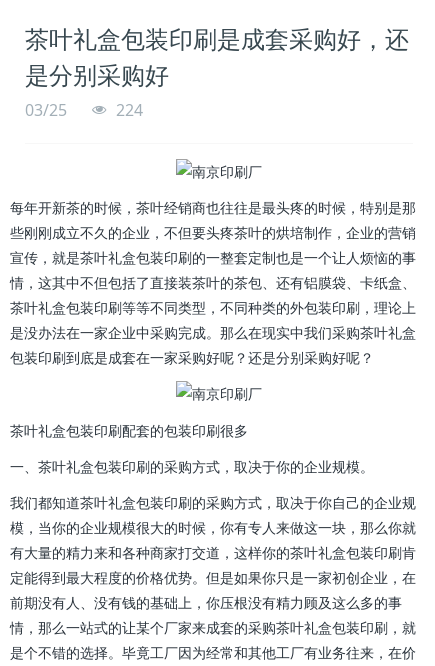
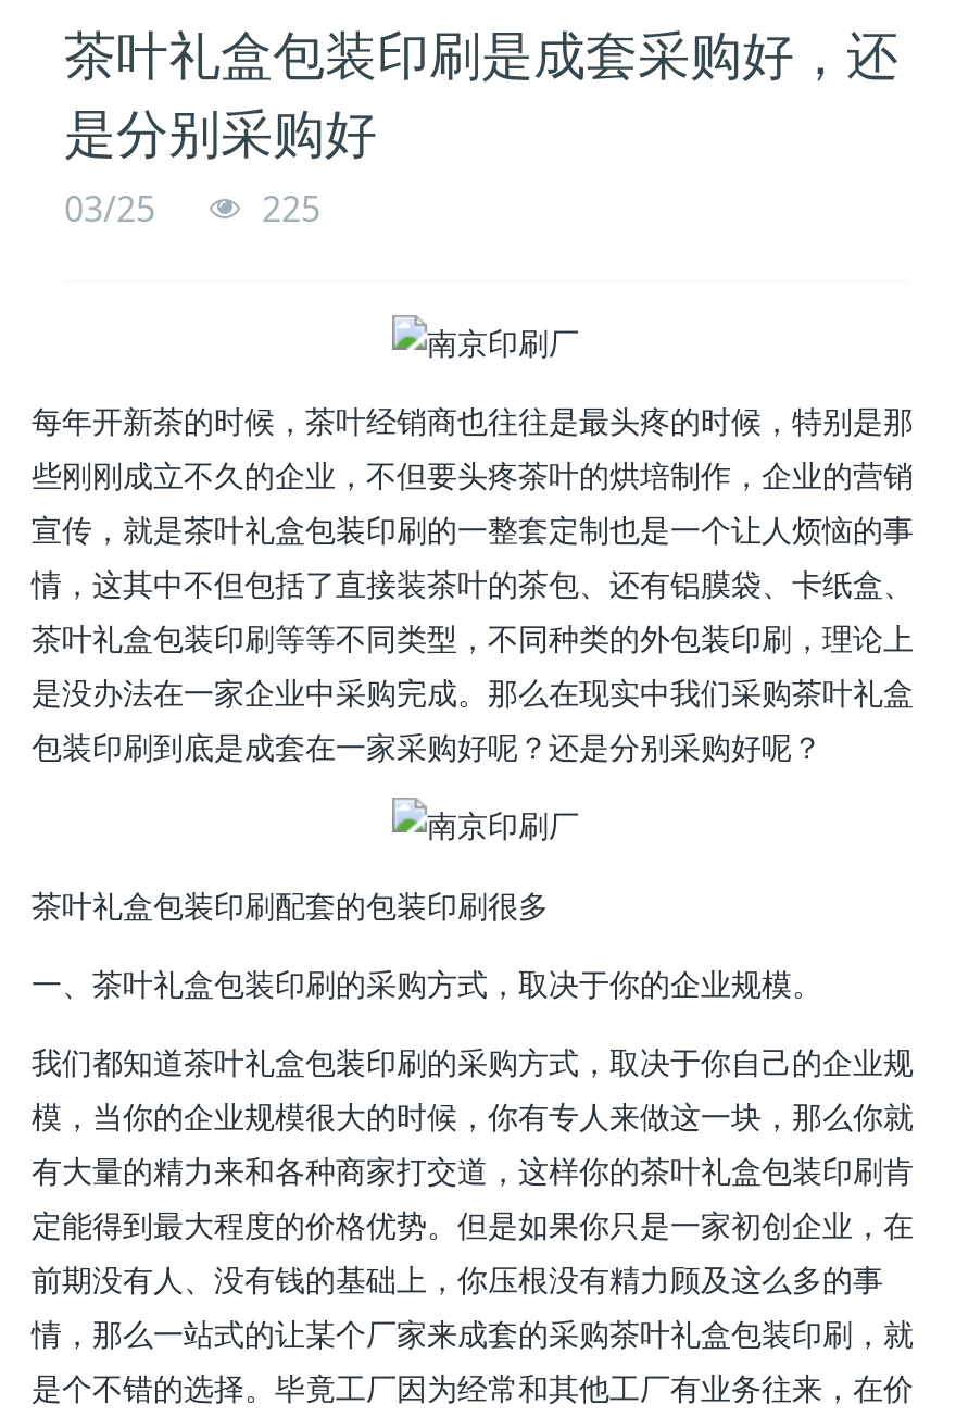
- 224
+ 225
